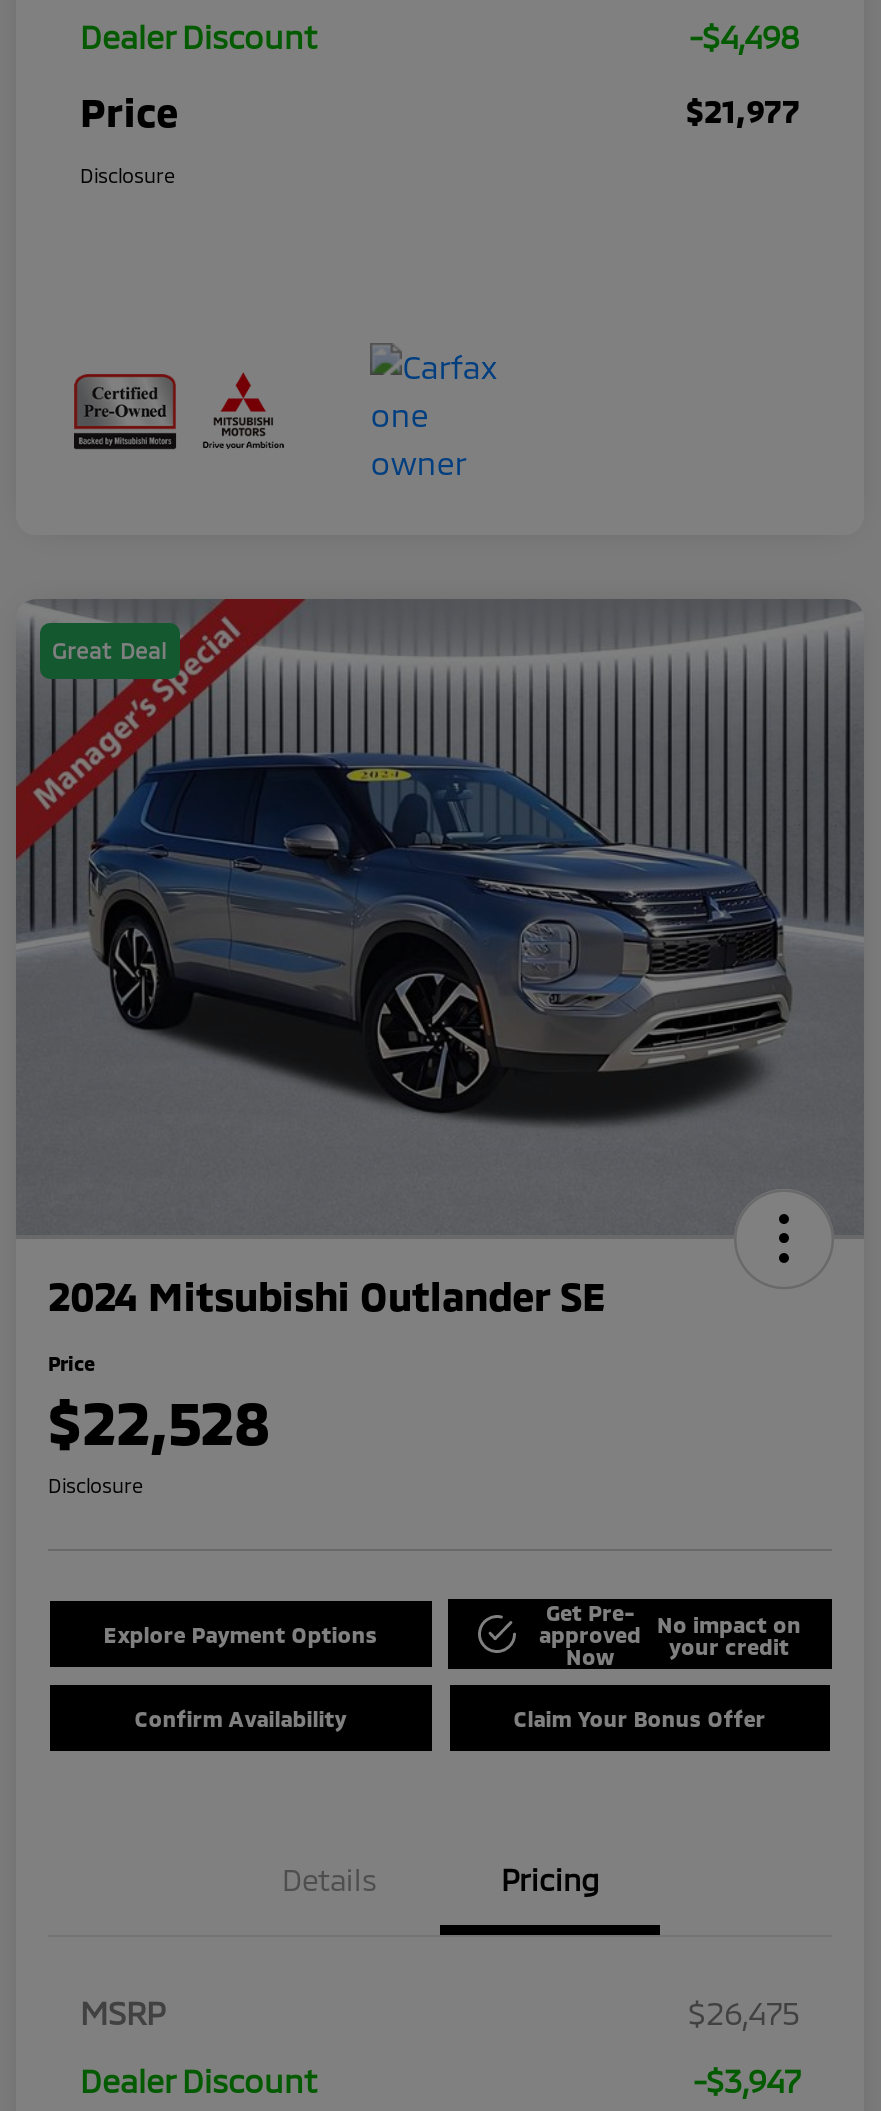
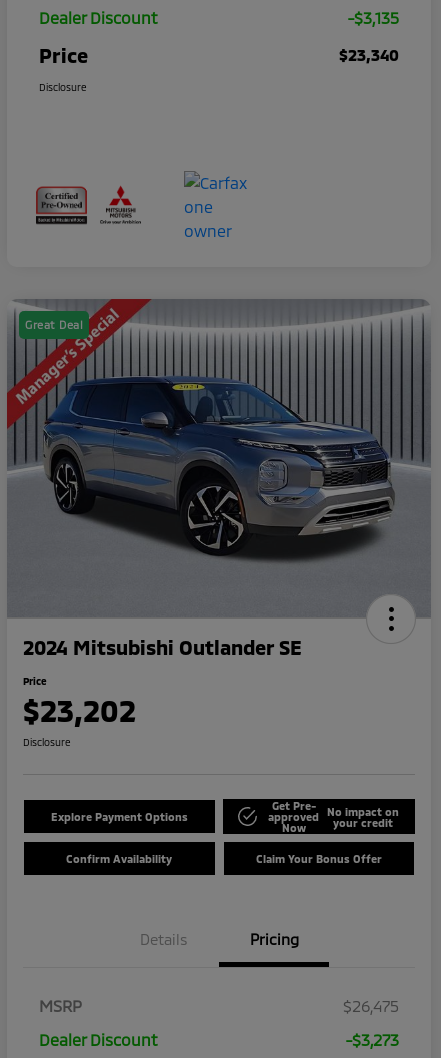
- -$4,498
+ -$3,135

- $21,977
+ $23,340

- $22,528
+ $23,202

- -$3,947
+ -$3,273
